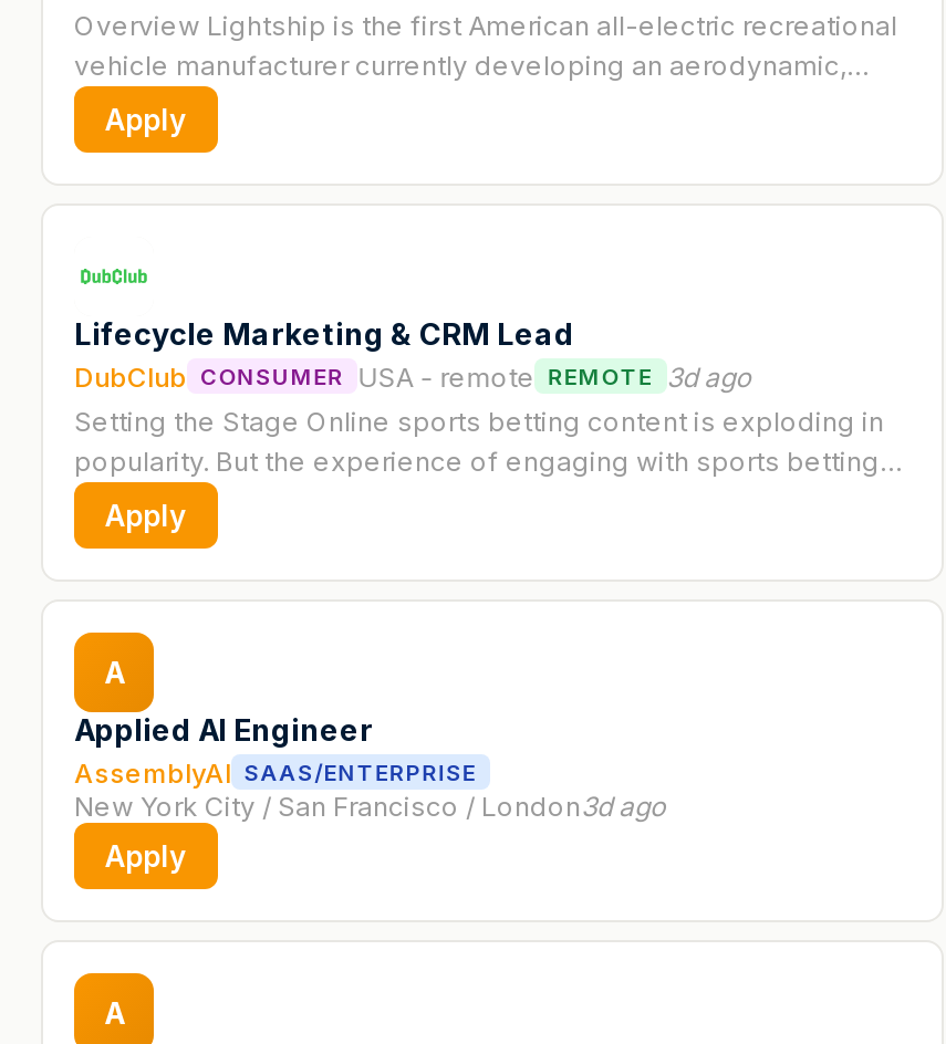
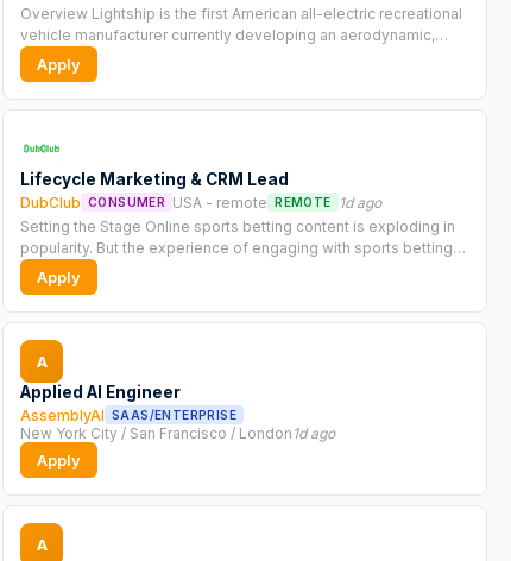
- DubClub CONSUMER USA - remote REMOTE 3d ago
+ DubClub CONSUMER USA - remote REMOTE 1d ago

- New York City / San Francisco / London3d ago
+ New York City / San Francisco / London1d ago
